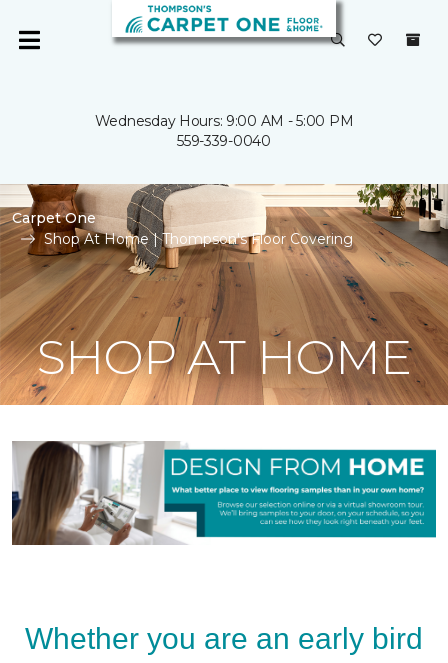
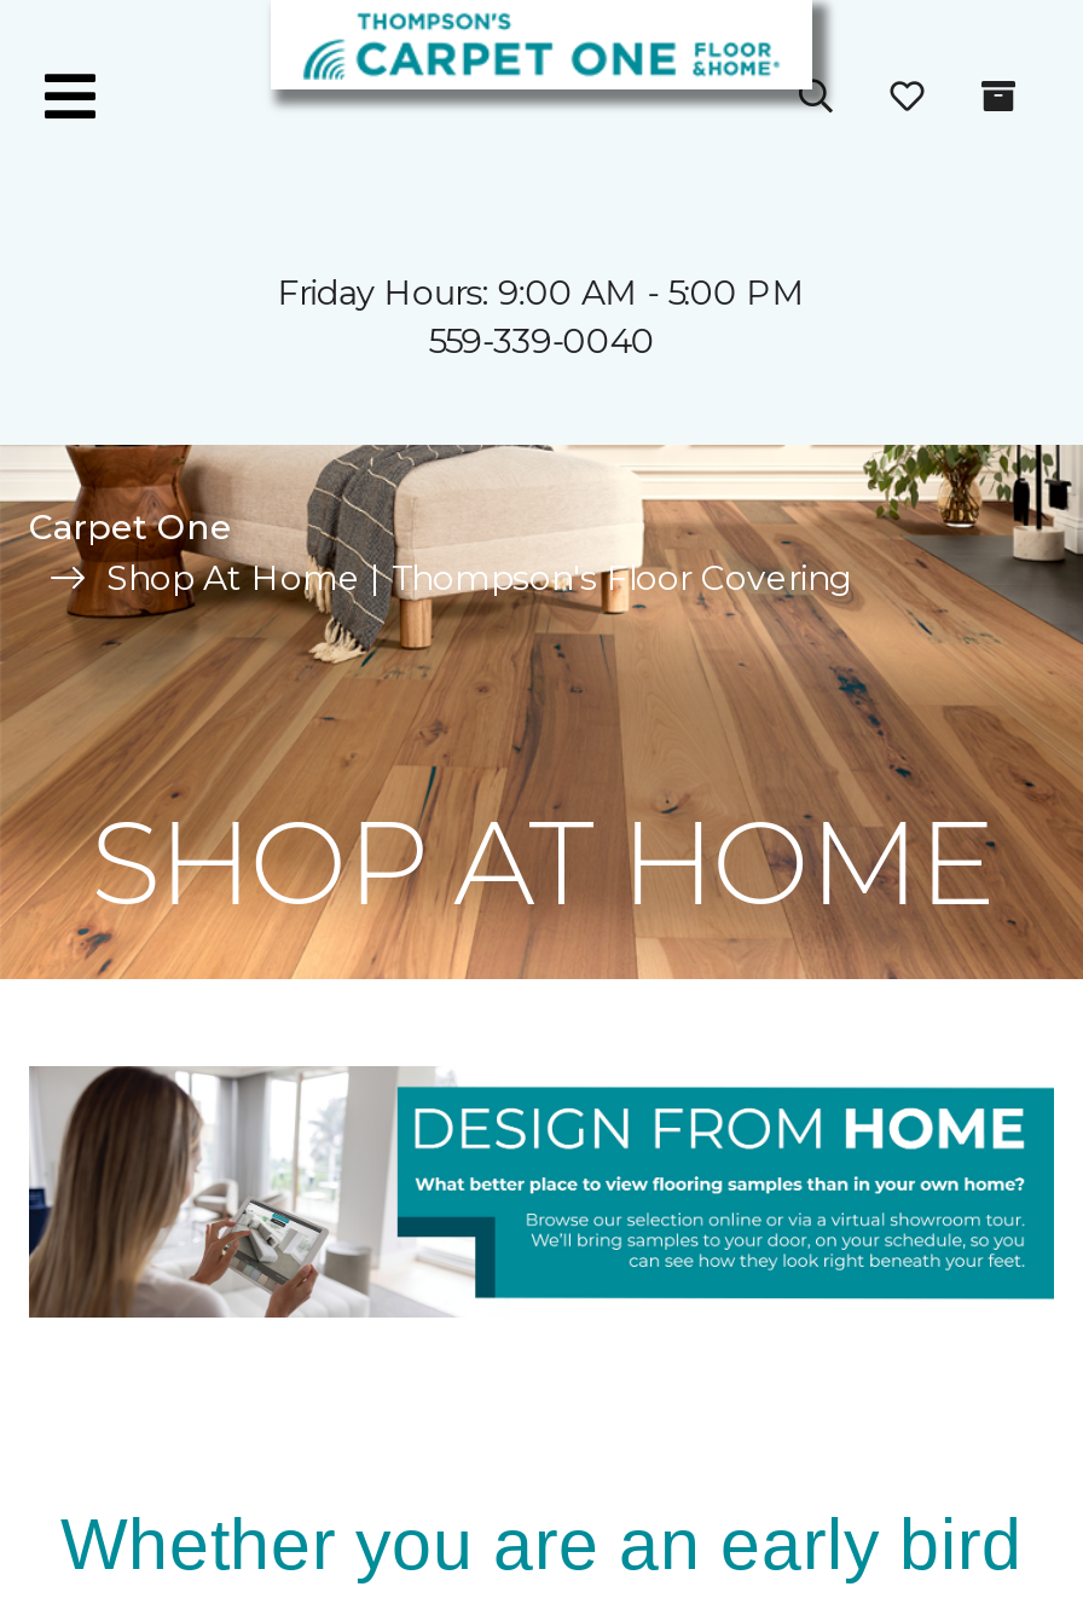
- Wednesday Hours: 9:00 AM - 5:00 PM
+ Friday Hours: 9:00 AM - 5:00 PM
